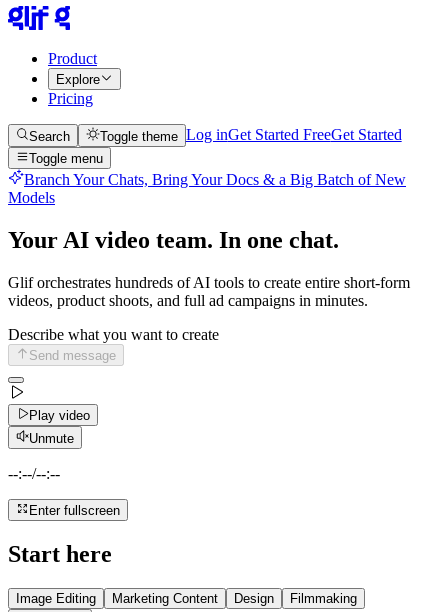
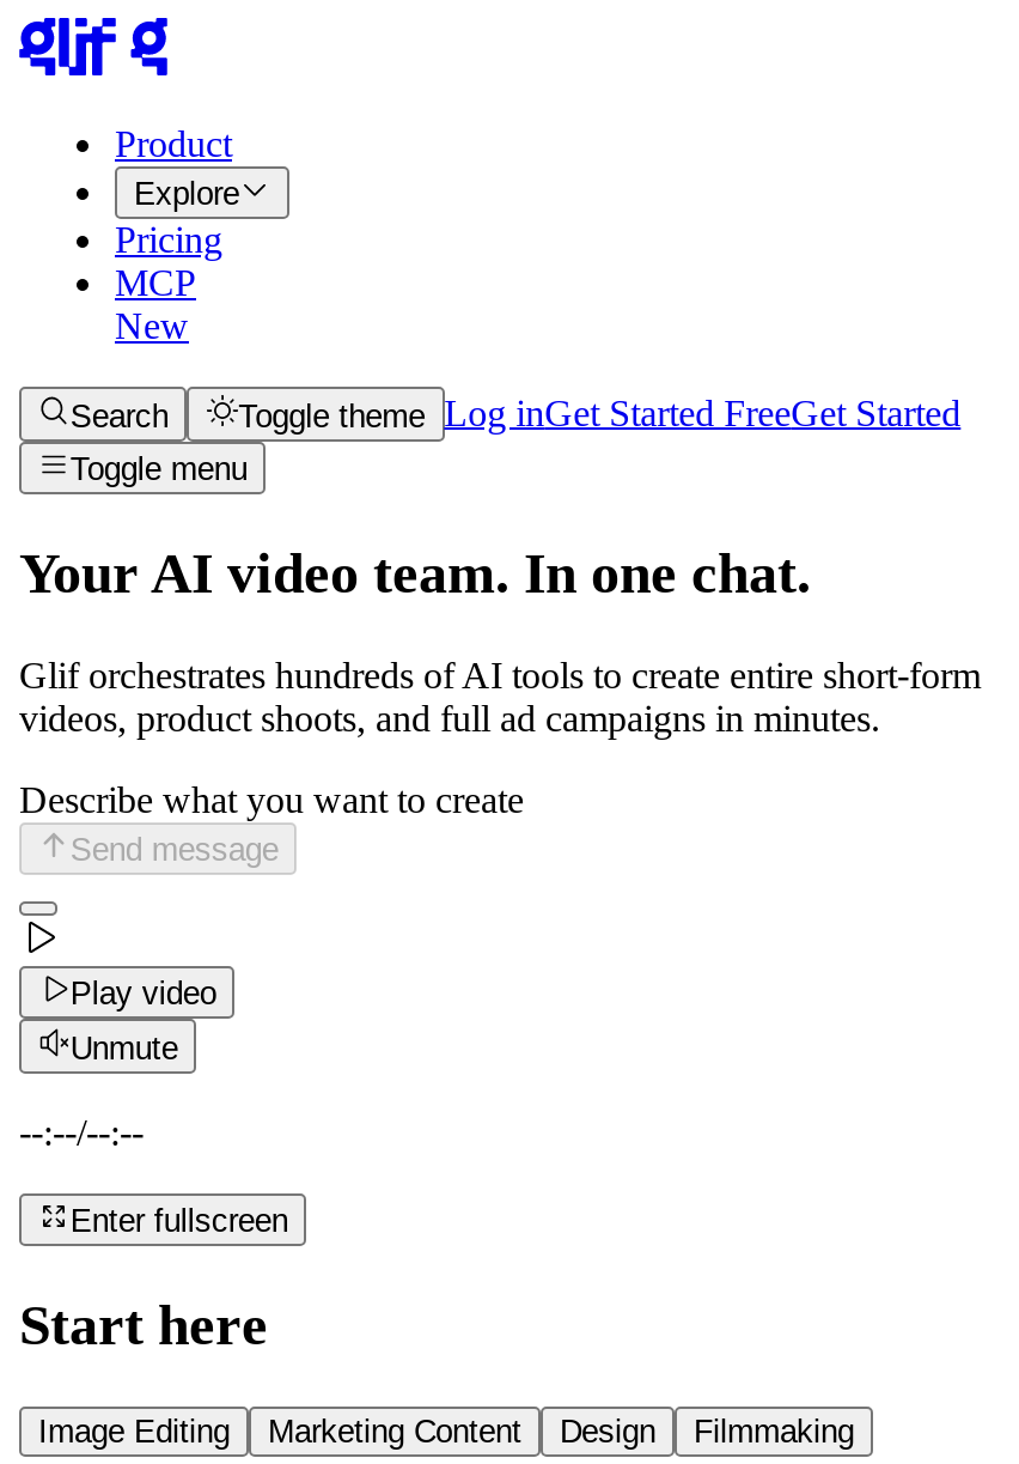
+ MCP
+ New

moved down: Search | Toggle theme Log inGet Started FreeGet Started | Toggle menu

- Branch Your Chats, Bring Your Docs & a Big Batch of New
- Models
